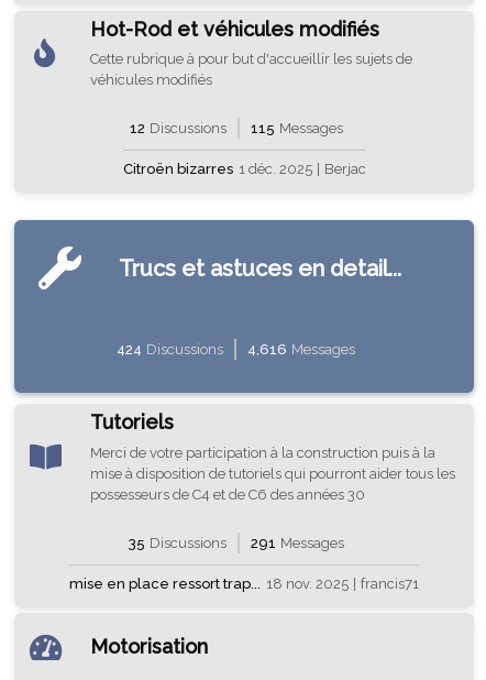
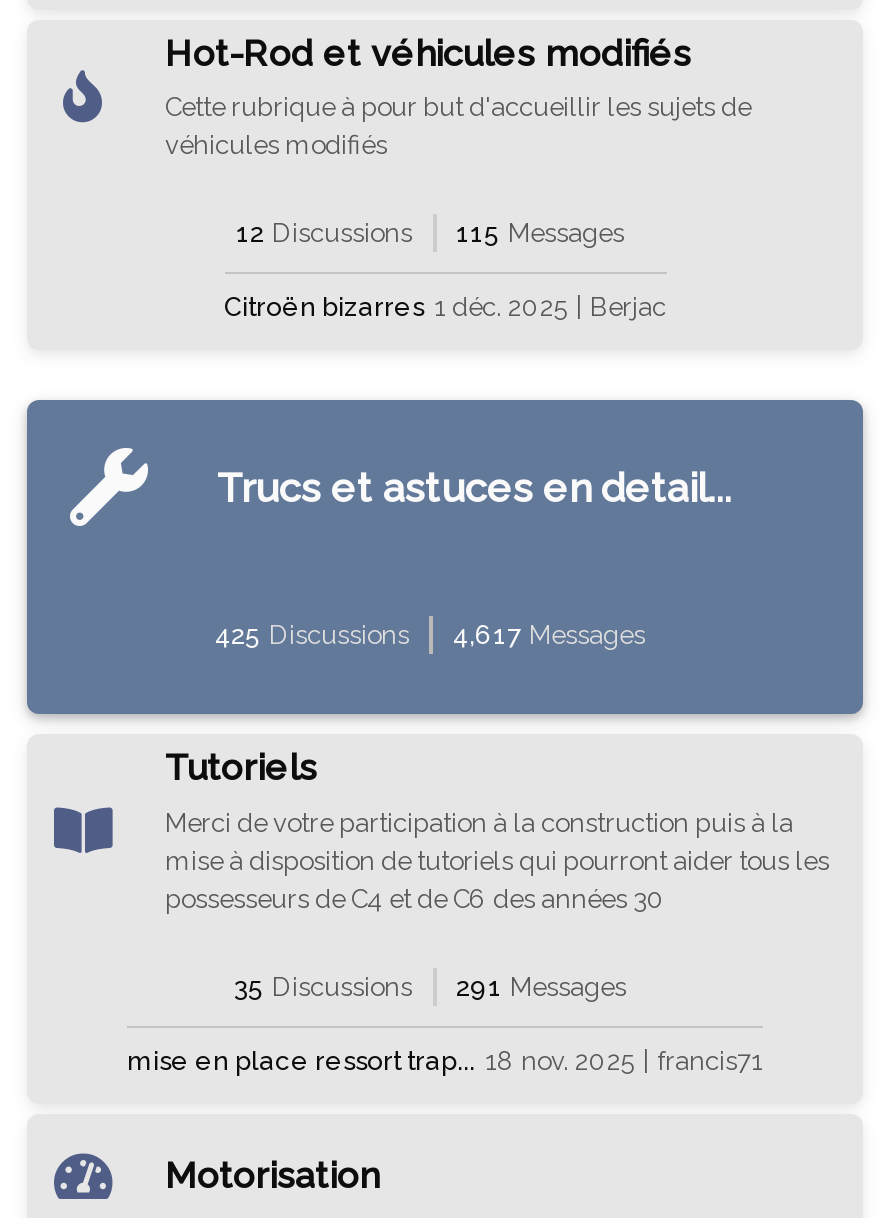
- 424 Discussions
+ 425 Discussions

- 4,616 Messages
+ 4,617 Messages
